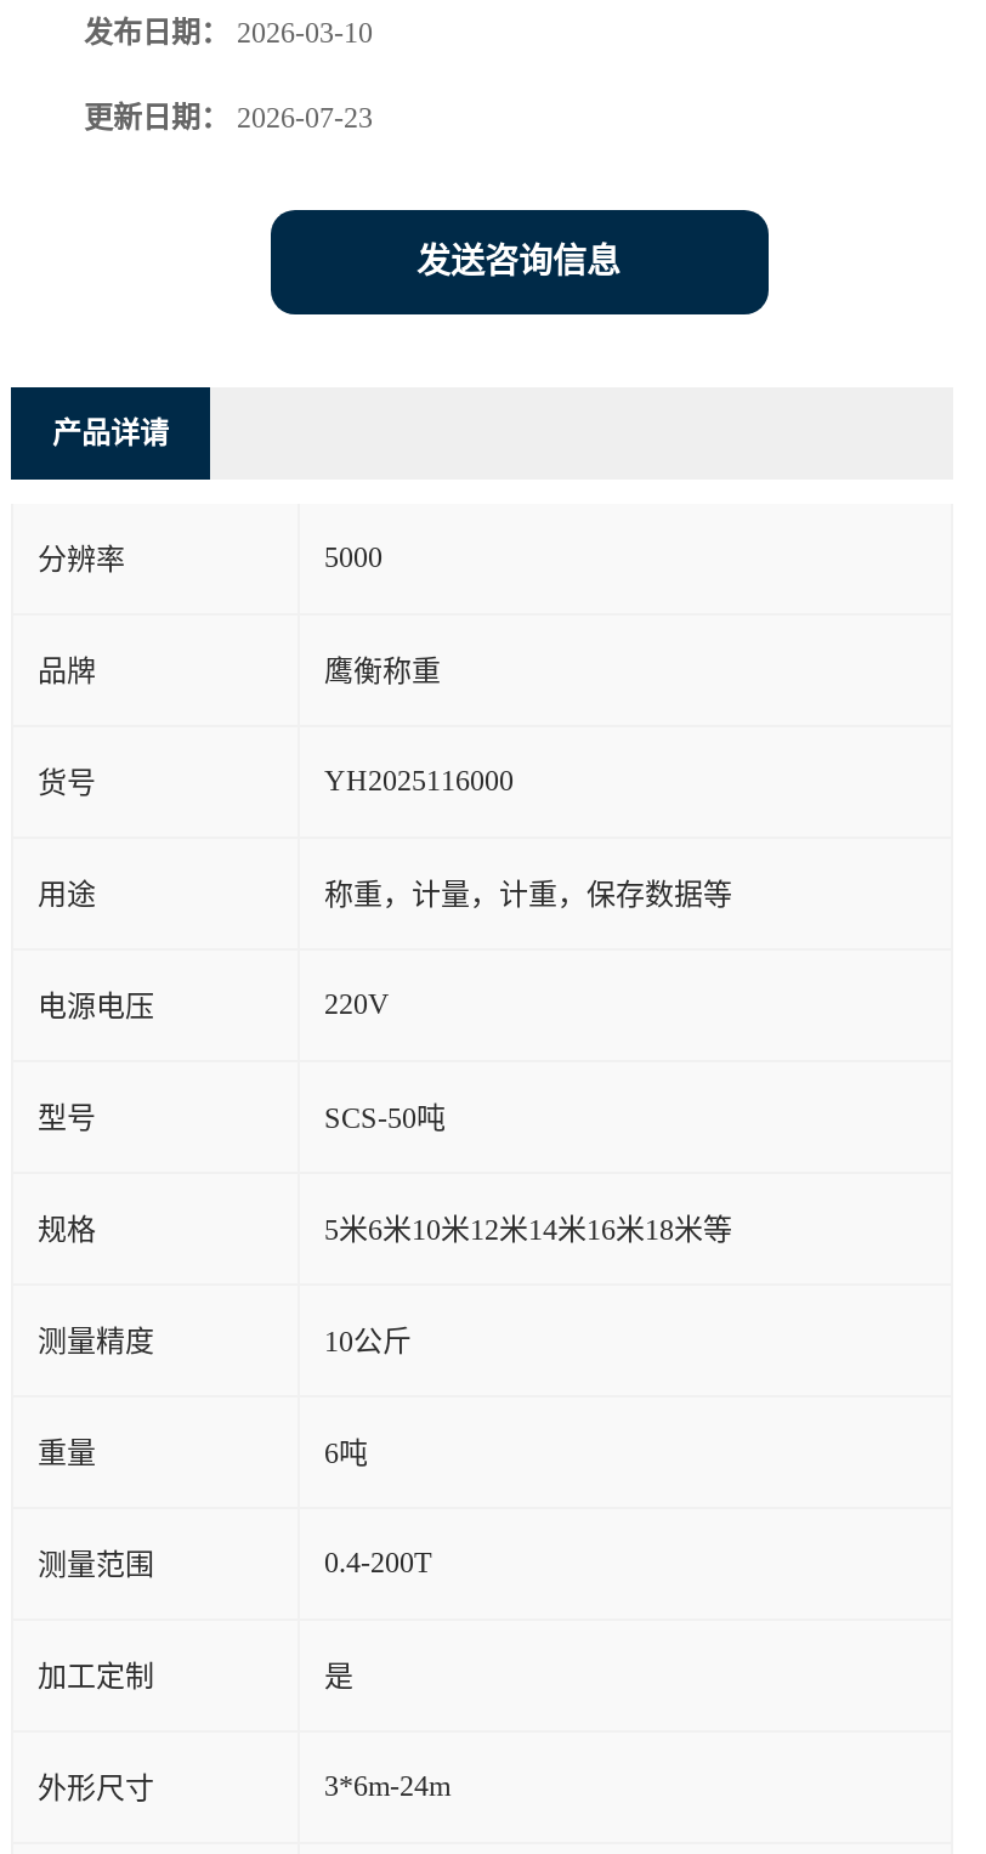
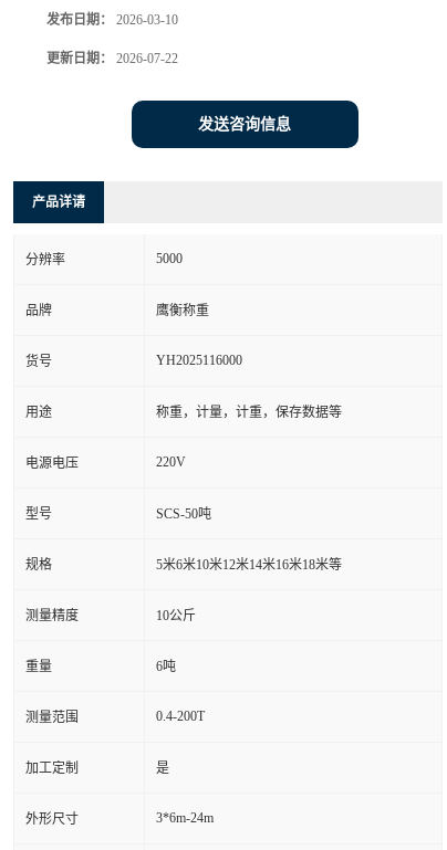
- 更新日期：2026-07-23
+ 更新日期：2026-07-22
